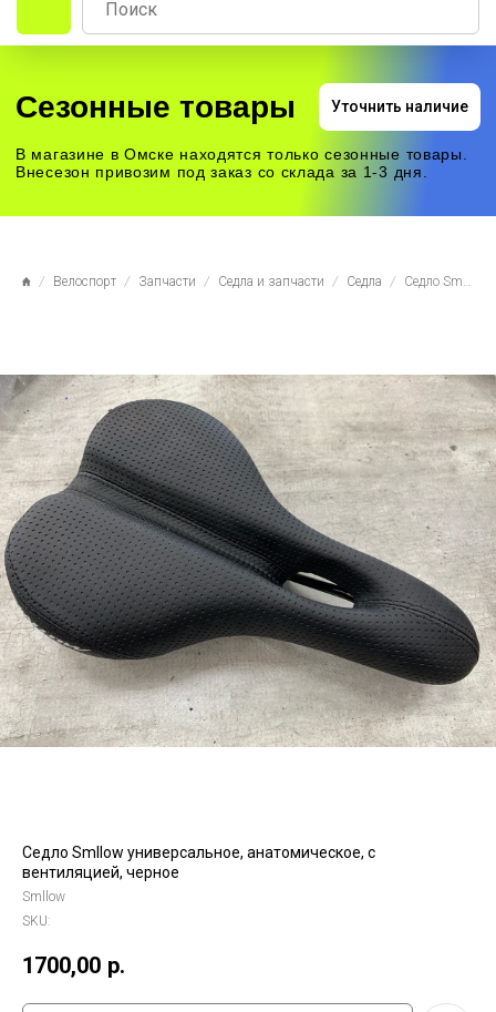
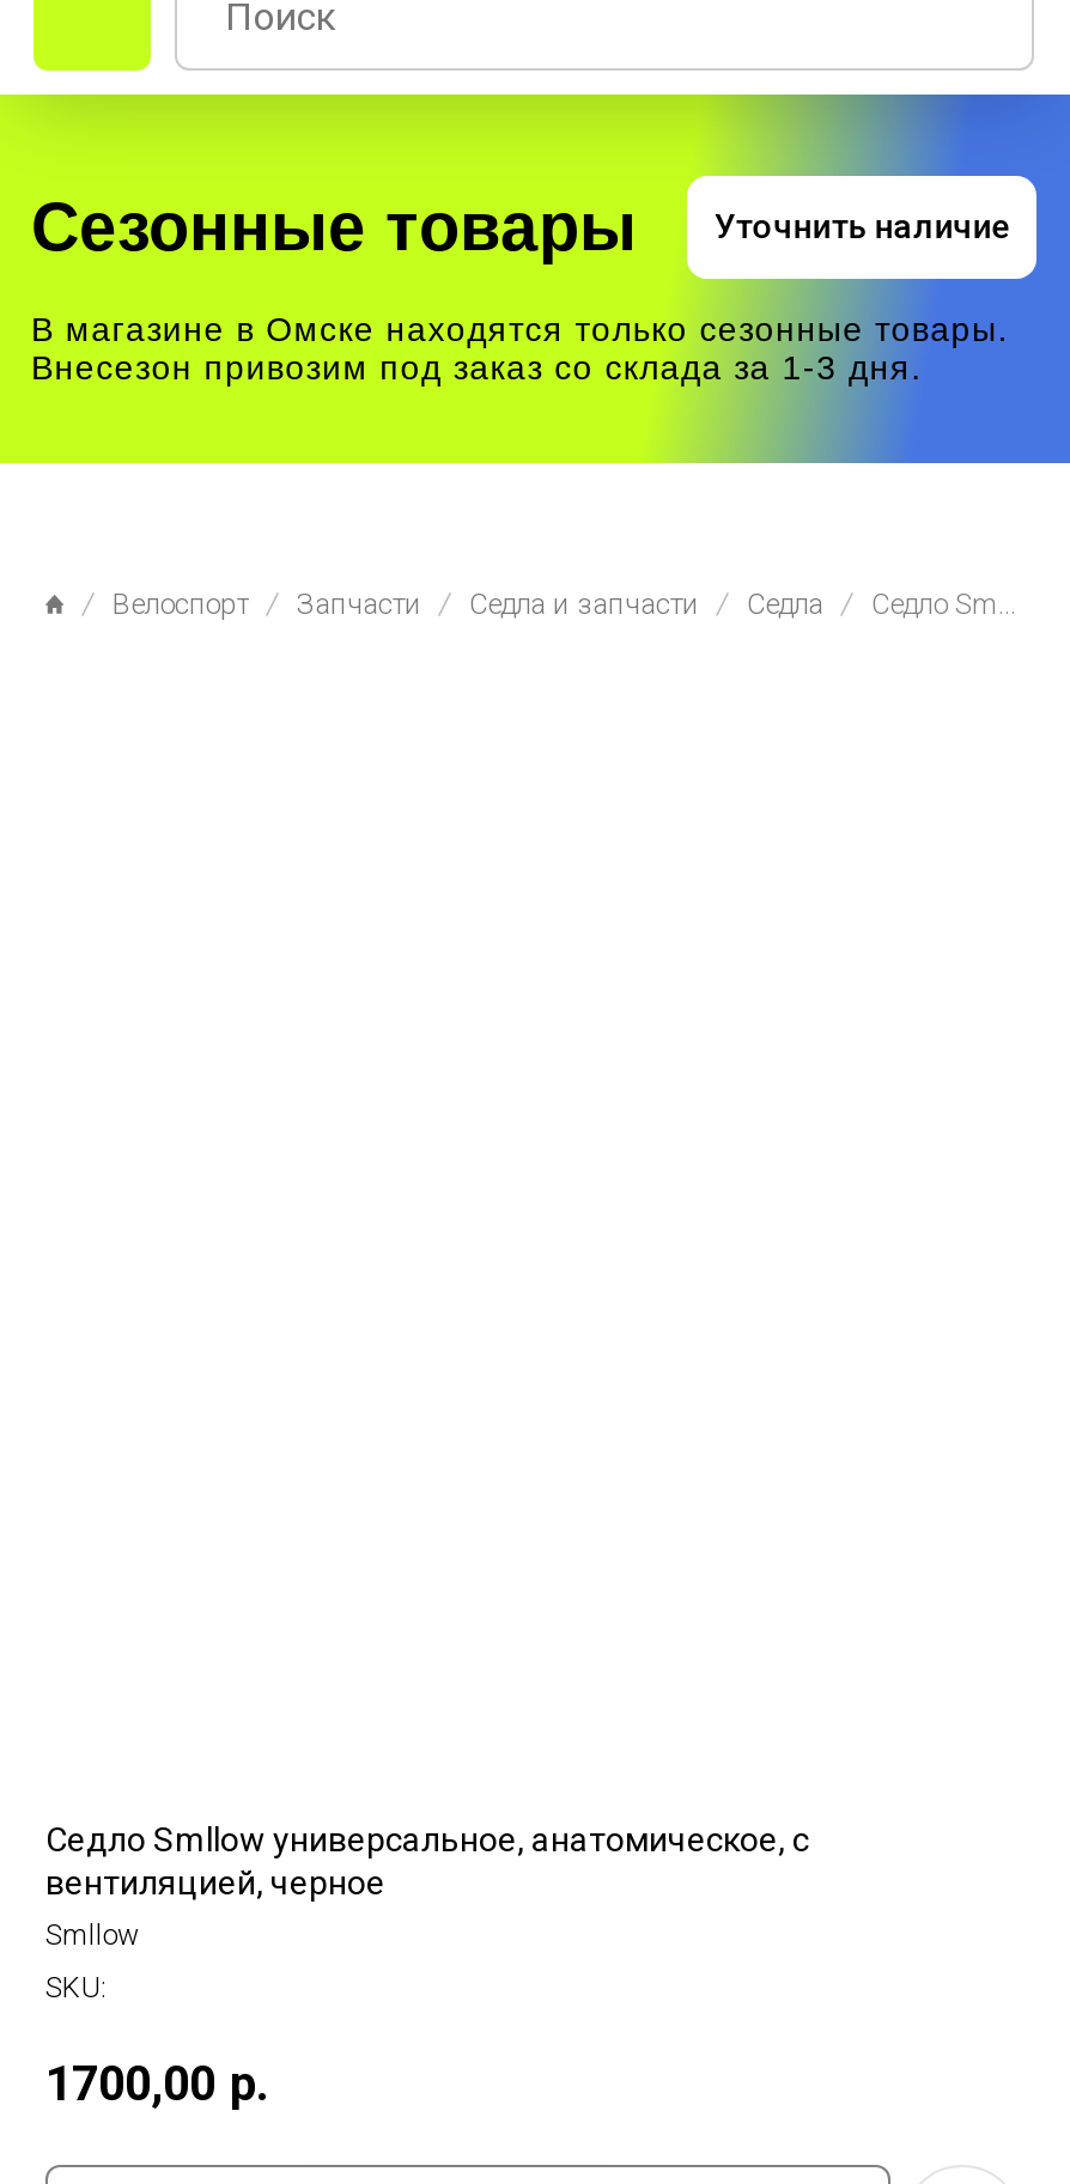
- [image]
